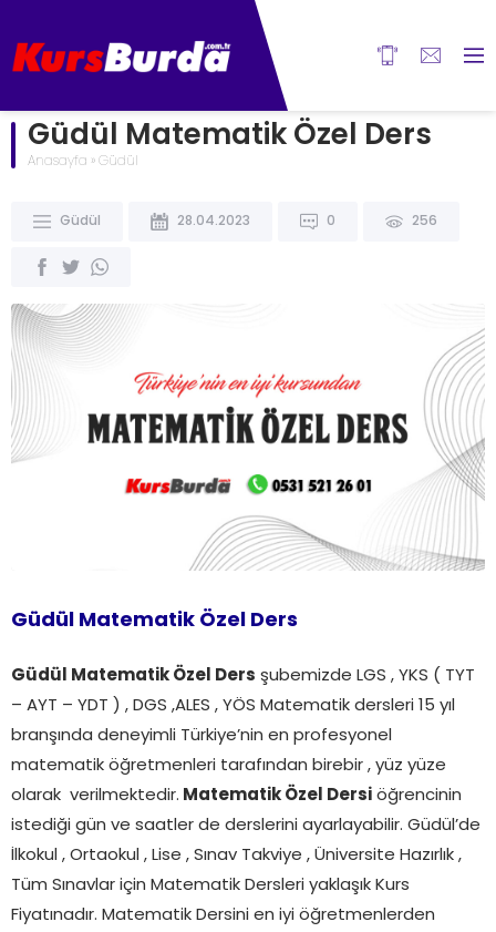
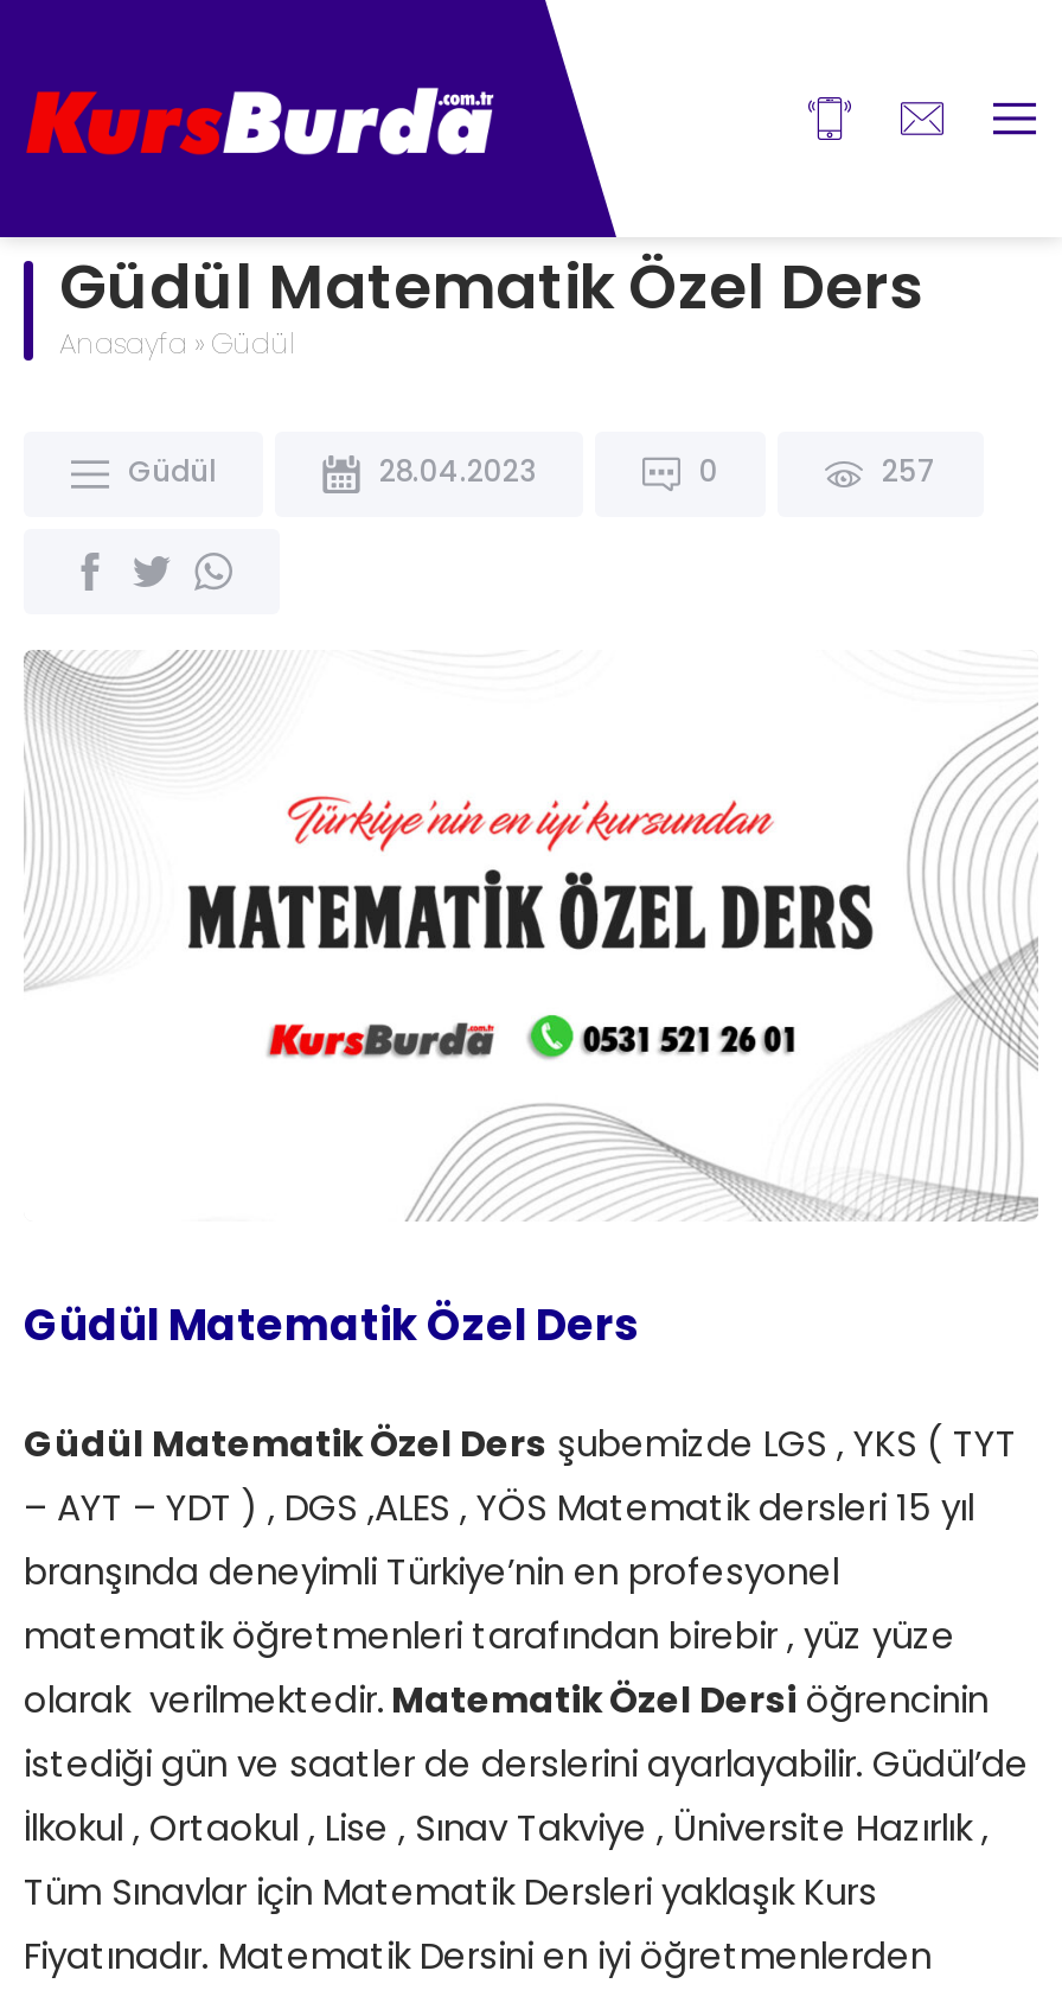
- 256
+ 257
